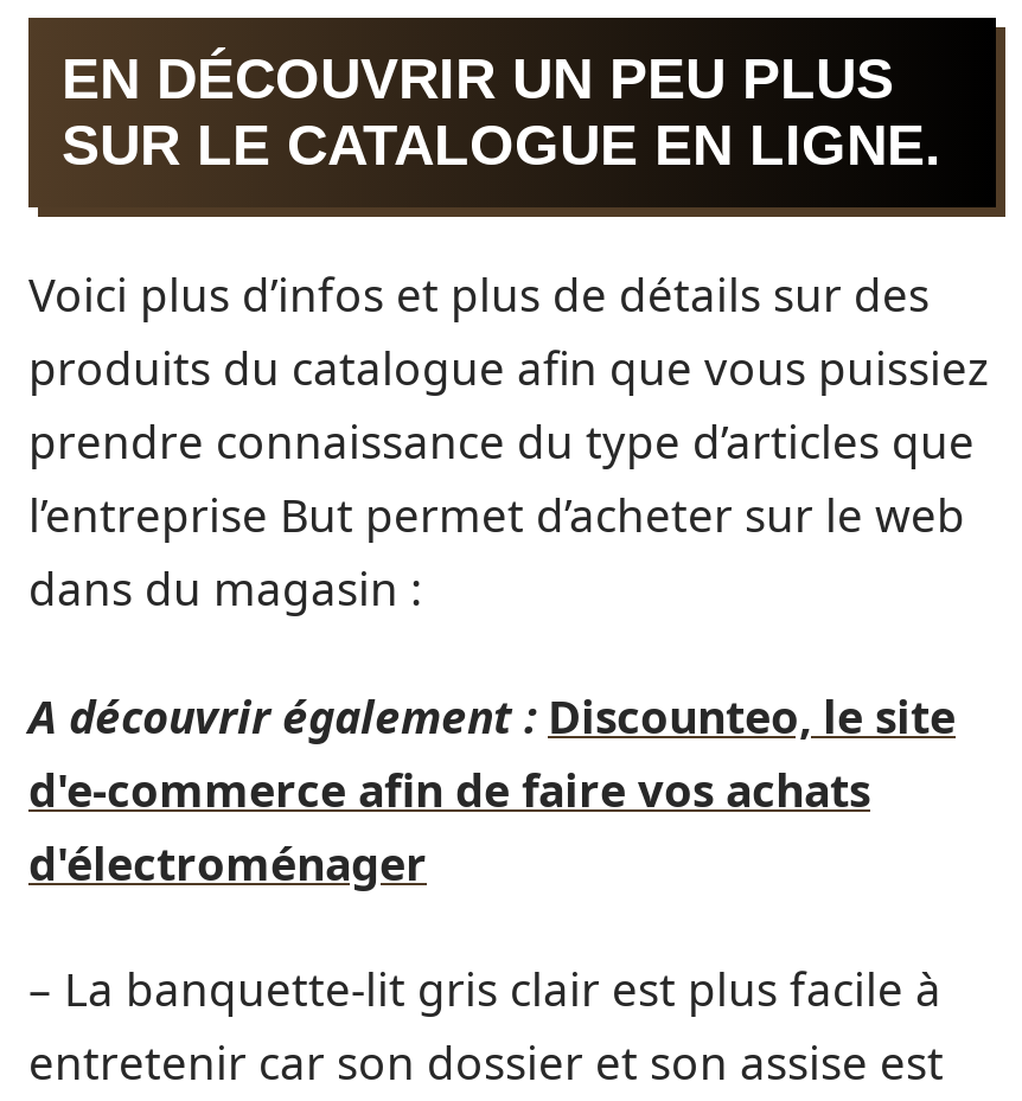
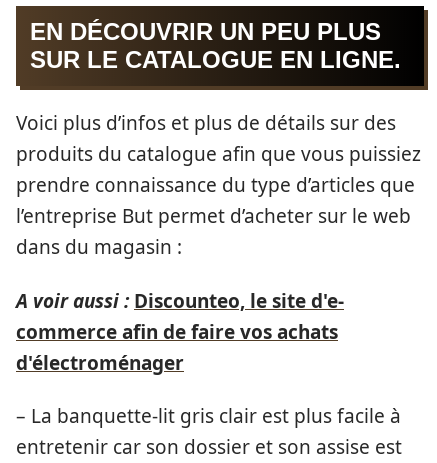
- A découvrir également : Discounteo, le site
- d'e-commerce afin de faire vos achats
+ A voir aussi : Discounteo, le site d'e-
+ commerce afin de faire vos achats
